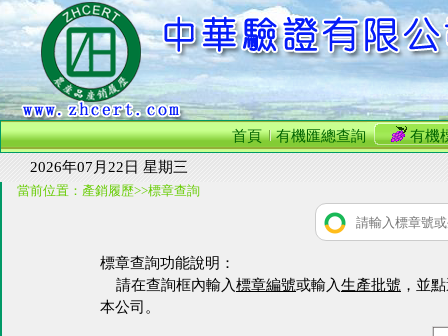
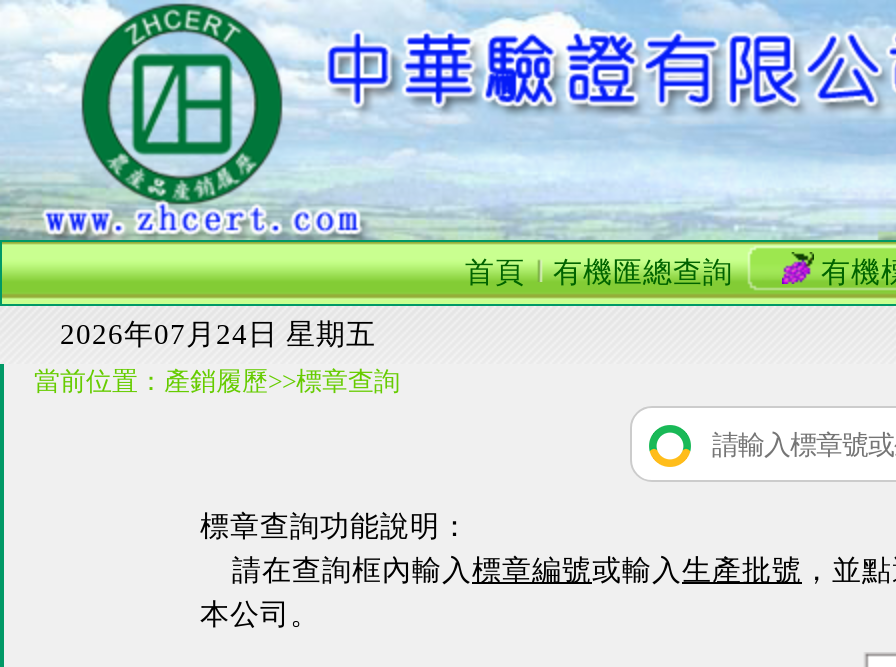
- 2026年07月22日 星期三
+ 2026年07月24日 星期五
